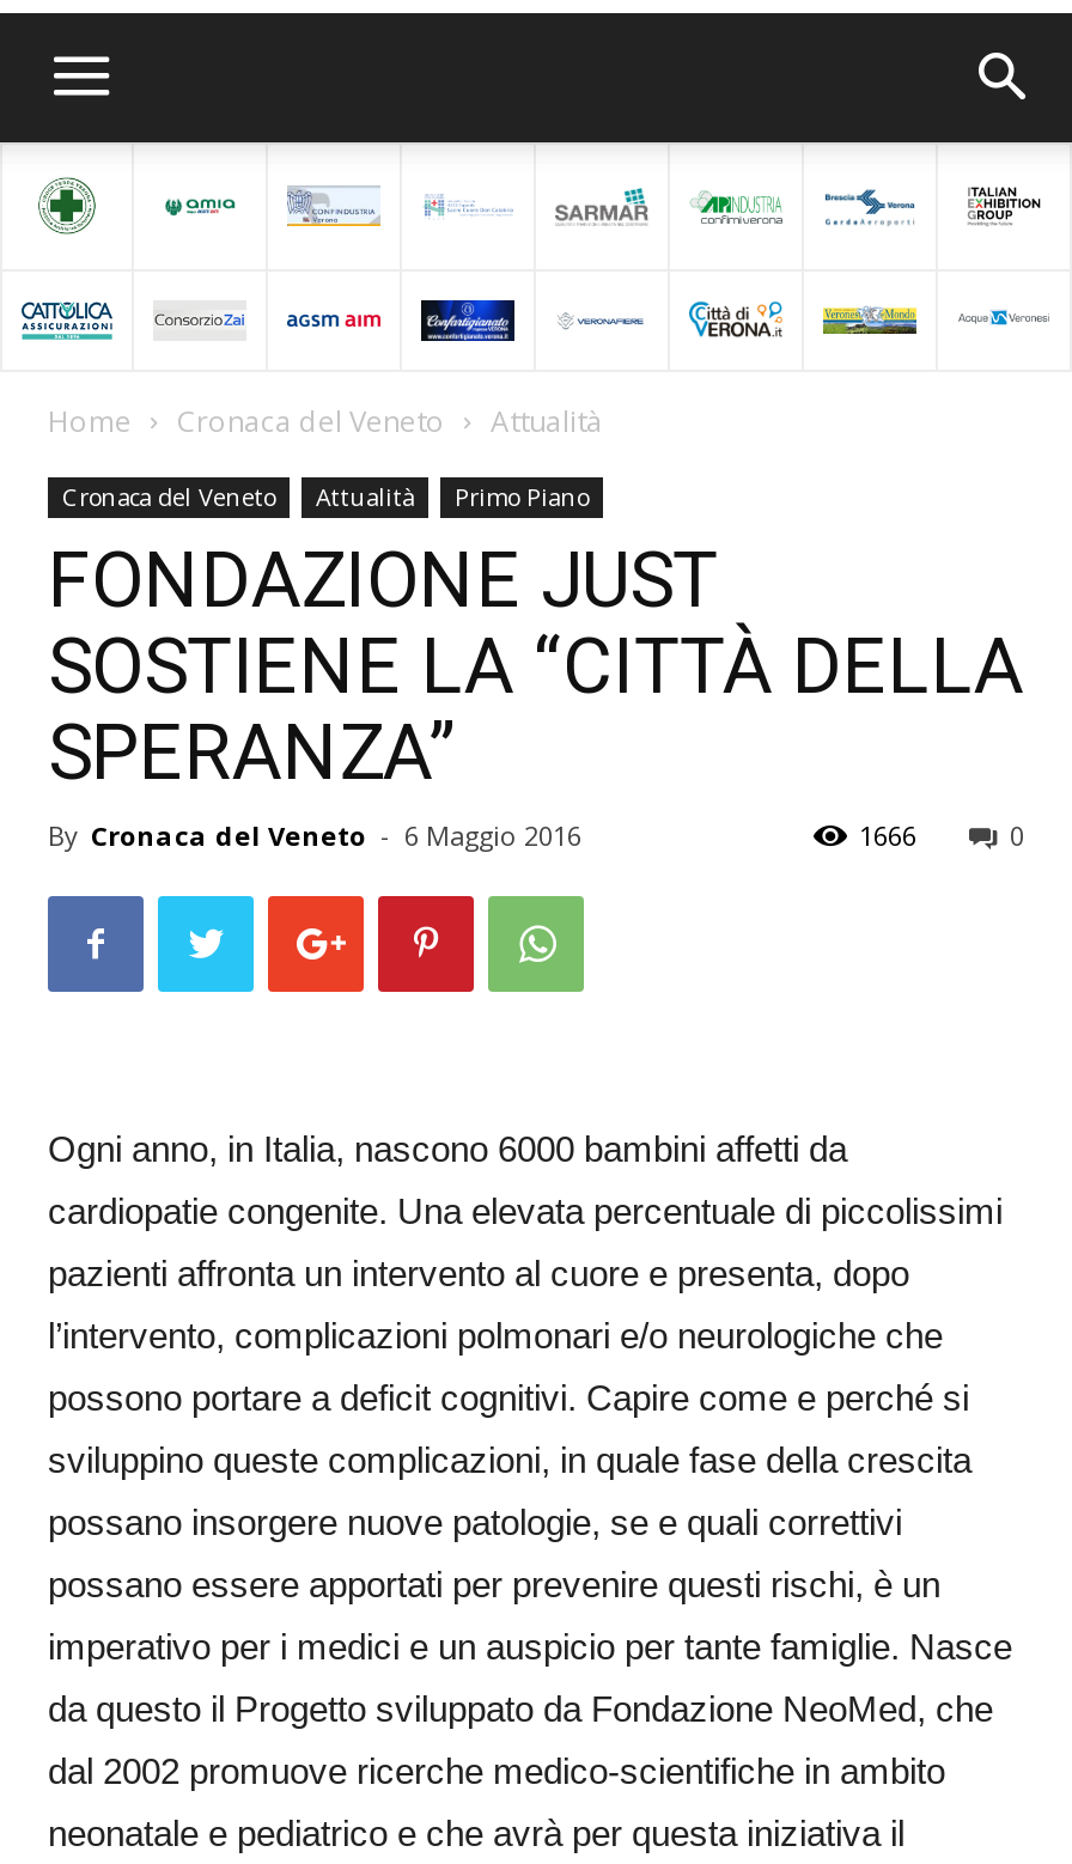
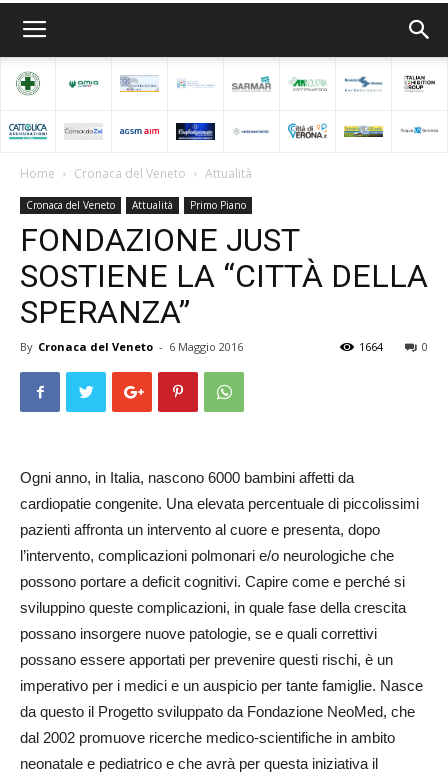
- 1666
+ 1664
